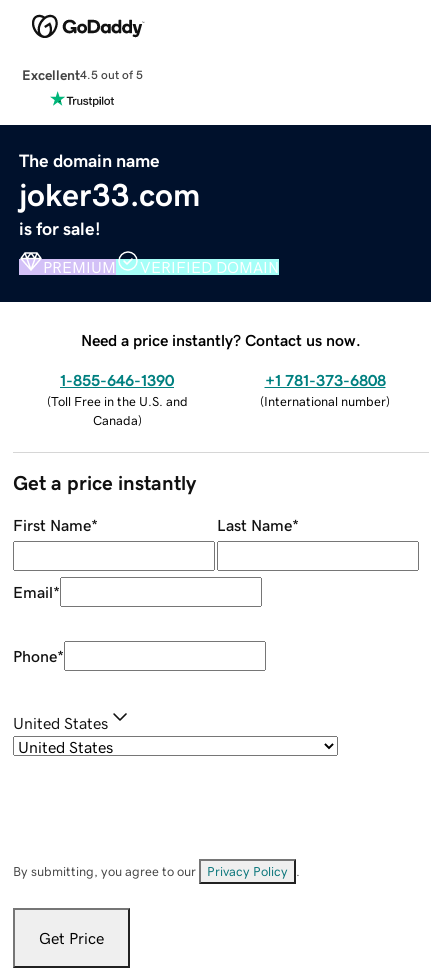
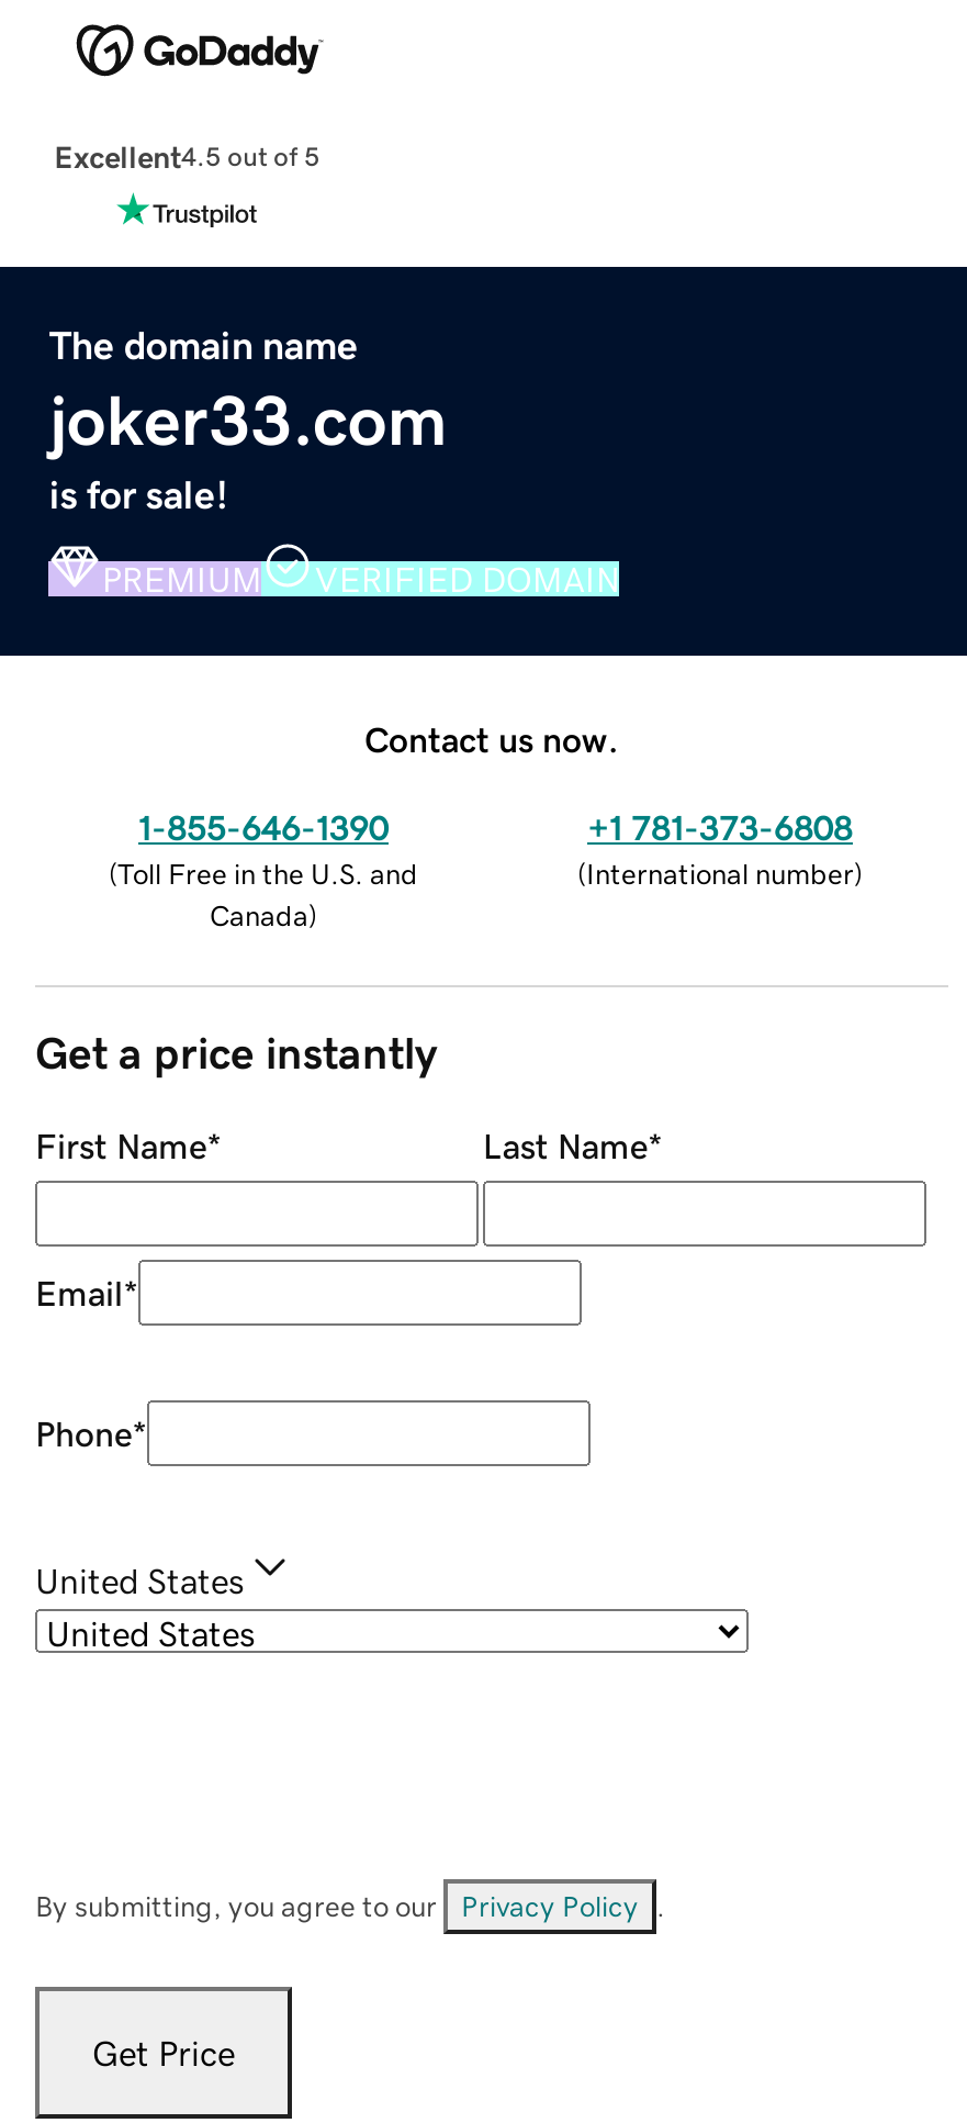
- Need a price instantly? Contact us now.
+ Contact us now.
